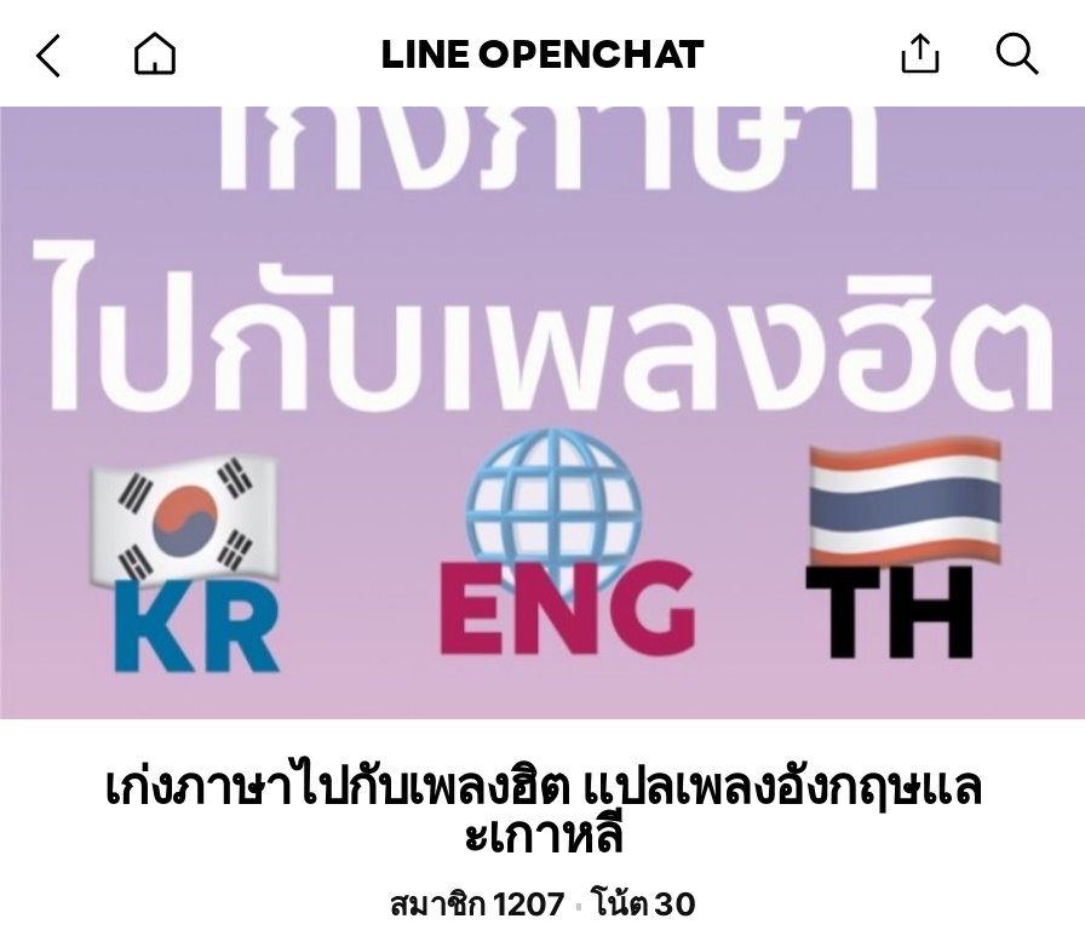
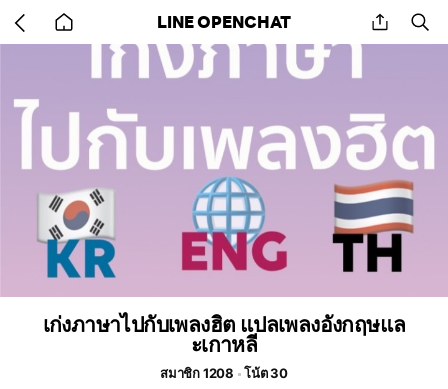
- สมาชิก 1207 โน้ต 30
+ สมาชิก 1208 โน้ต 30
